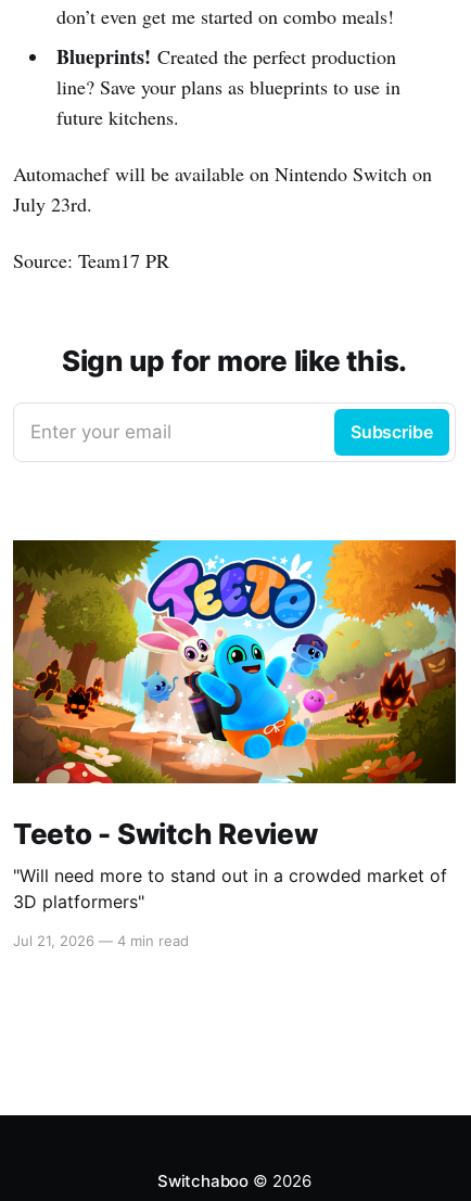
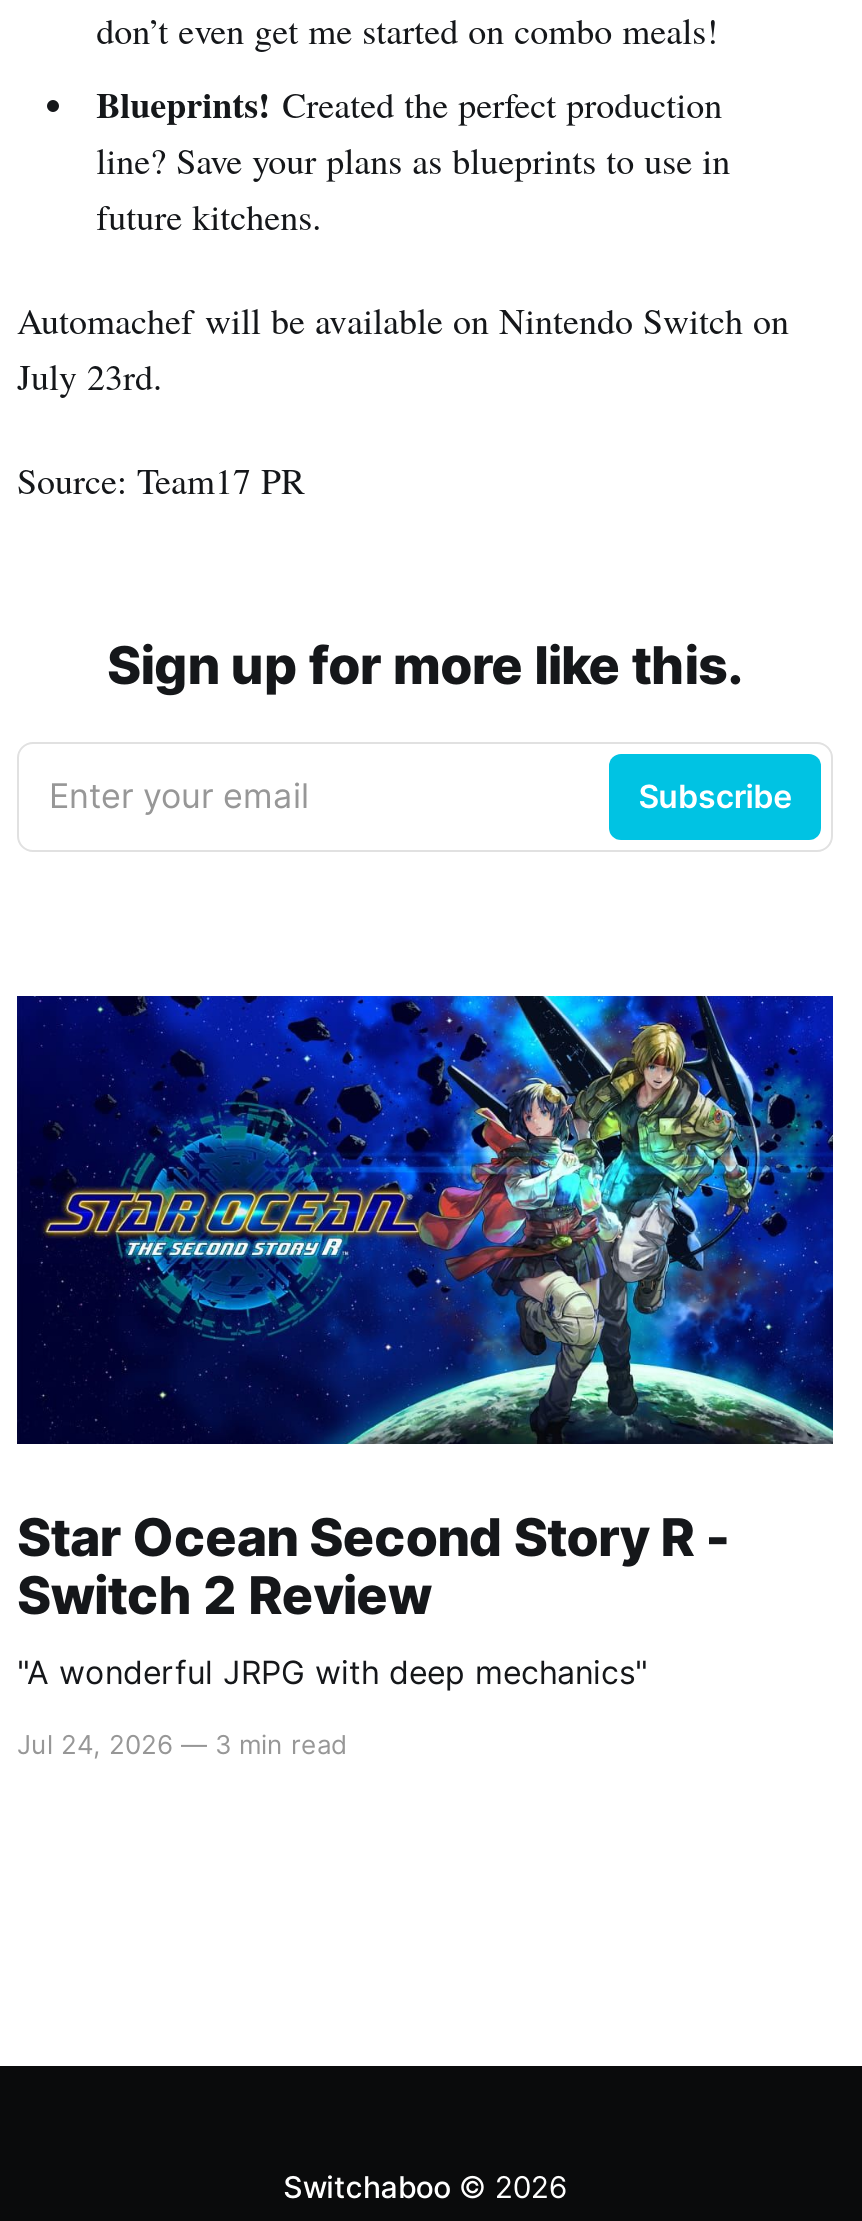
- [image]
- Teeto - Switch Review
- "Will need more to stand out in a crowded market of
- 3D platformers"
+ [image]
+ Star Ocean Second Story R -
+ Switch 2 Review
+ "A wonderful JRPG with deep mechanics"

- Jul 21, 2026 — 4 min read
+ Jul 24, 2026 — 3 min read
